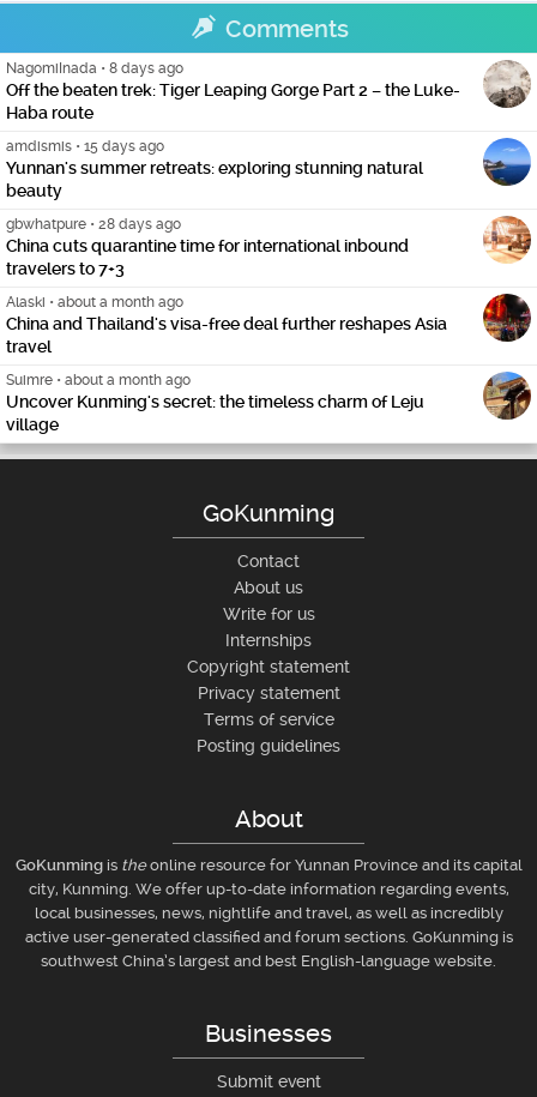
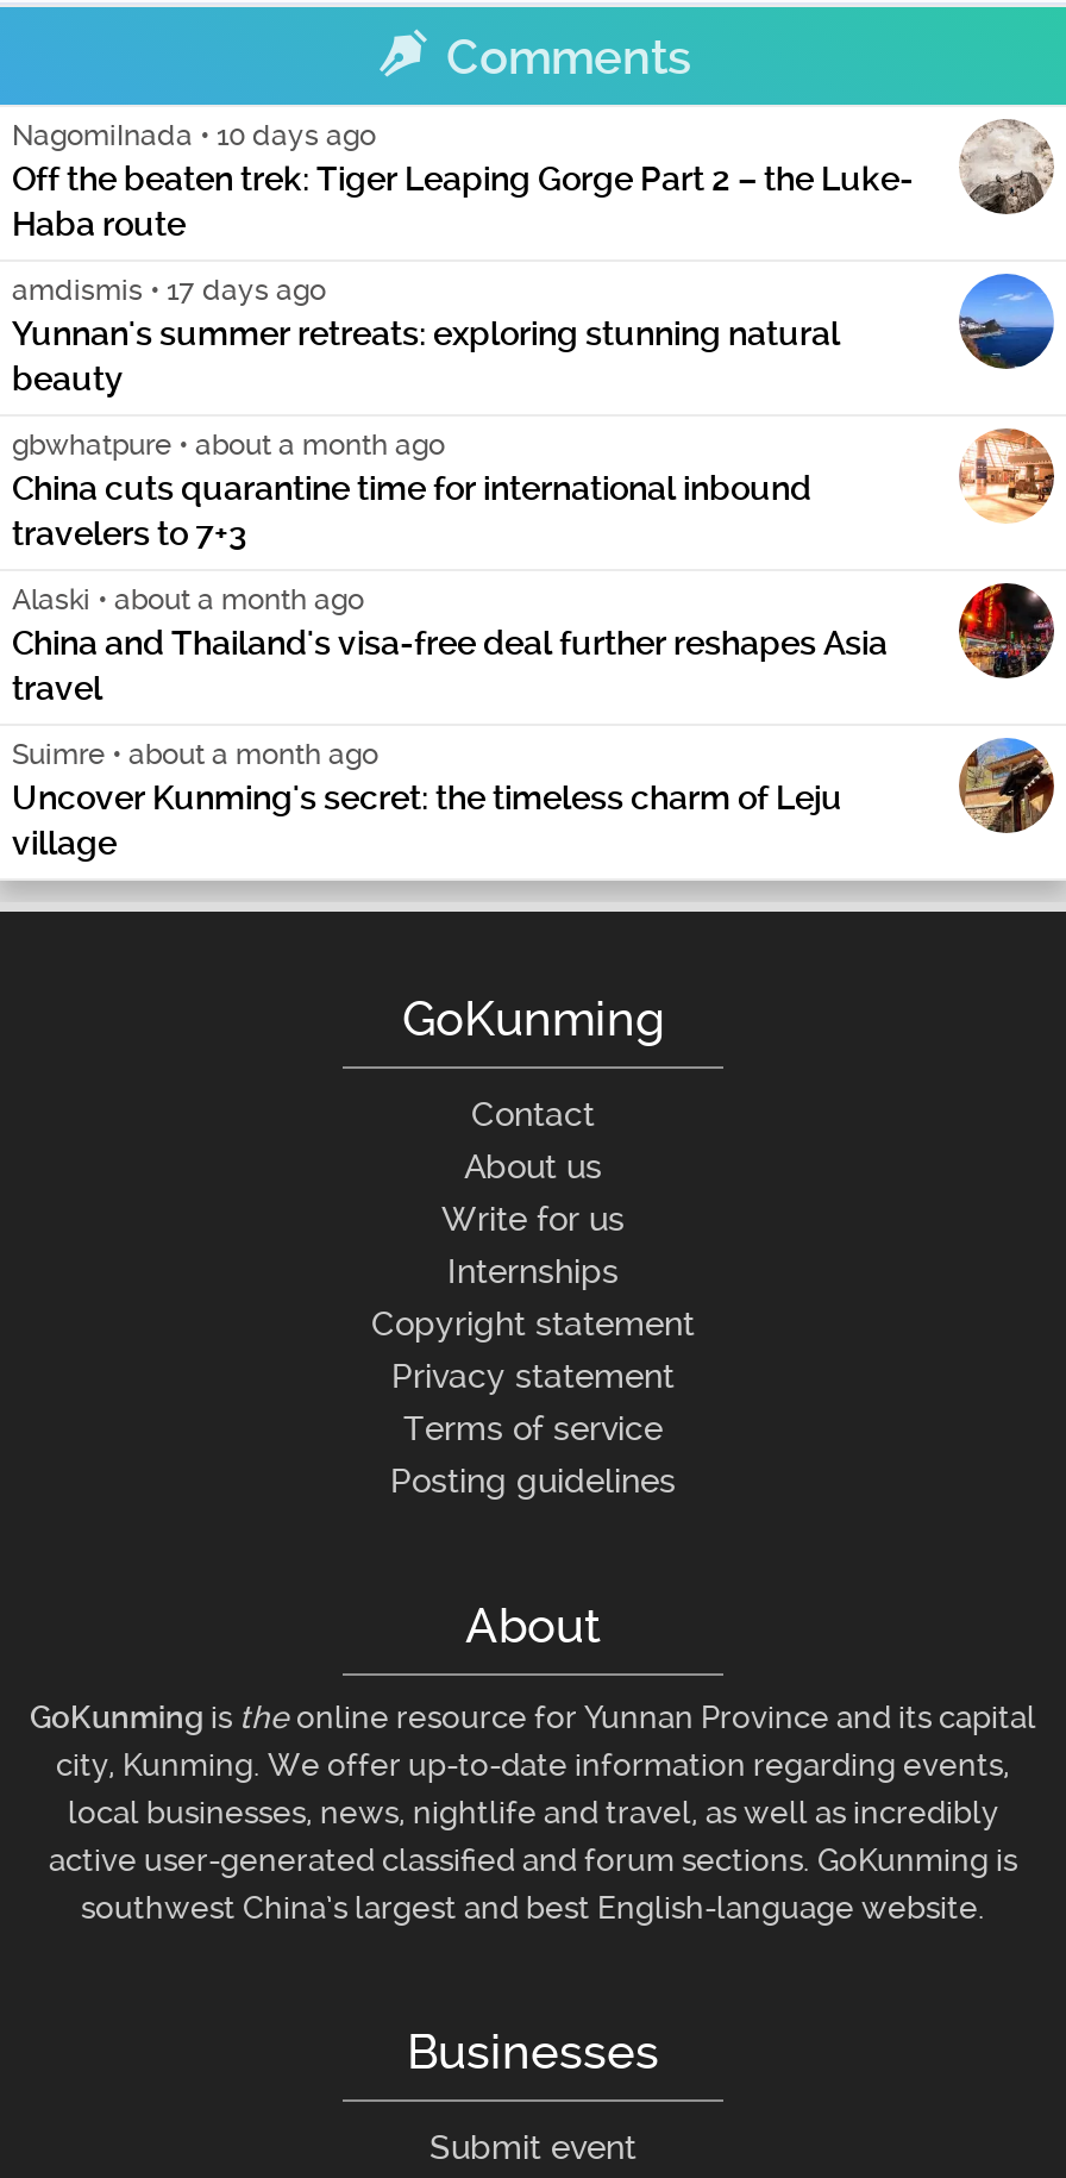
- NagomiInada • 8 days ago
+ NagomiInada • 10 days ago

- amdismis • 15 days ago
+ amdismis • 17 days ago

- gbwhatpure • 28 days ago
+ gbwhatpure • about a month ago
